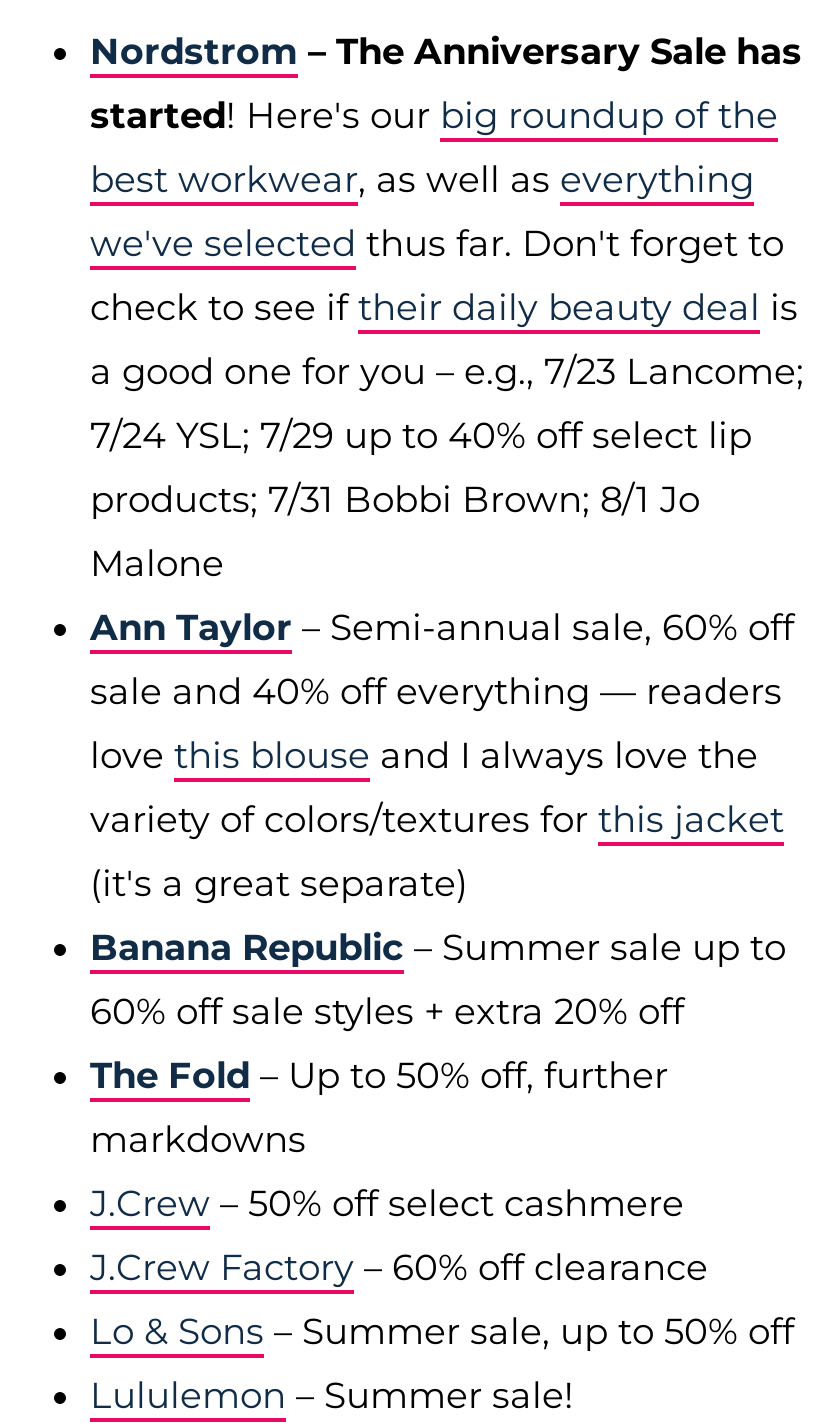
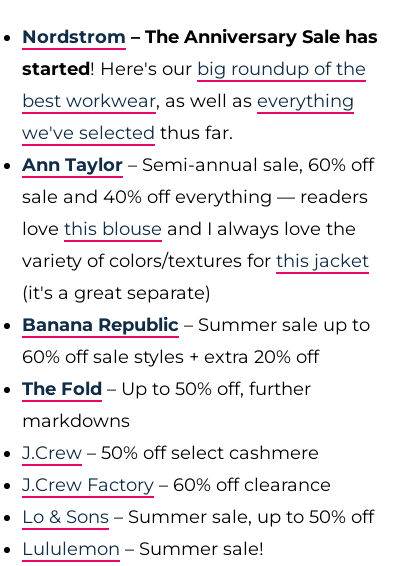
- we've selected thus far. Don't forget to
- check to see if their daily beauty deal is
- a good one for you – e.g., 7/23 Lancome;
- 7/24 YSL; 7/29 up to 40% off select lip
- products; 7/31 Bobbi Brown; 8/1 Jo
- Malone
+ we've selected thus far.
